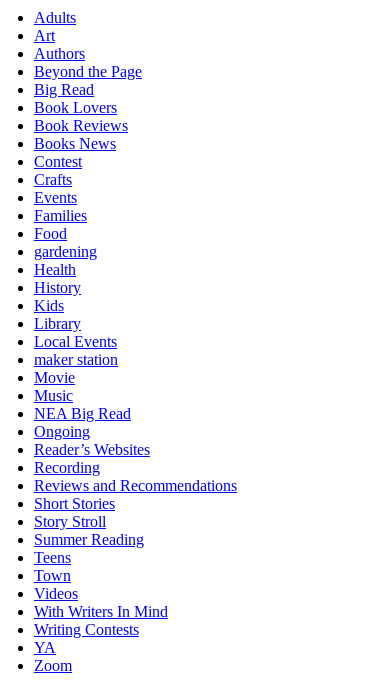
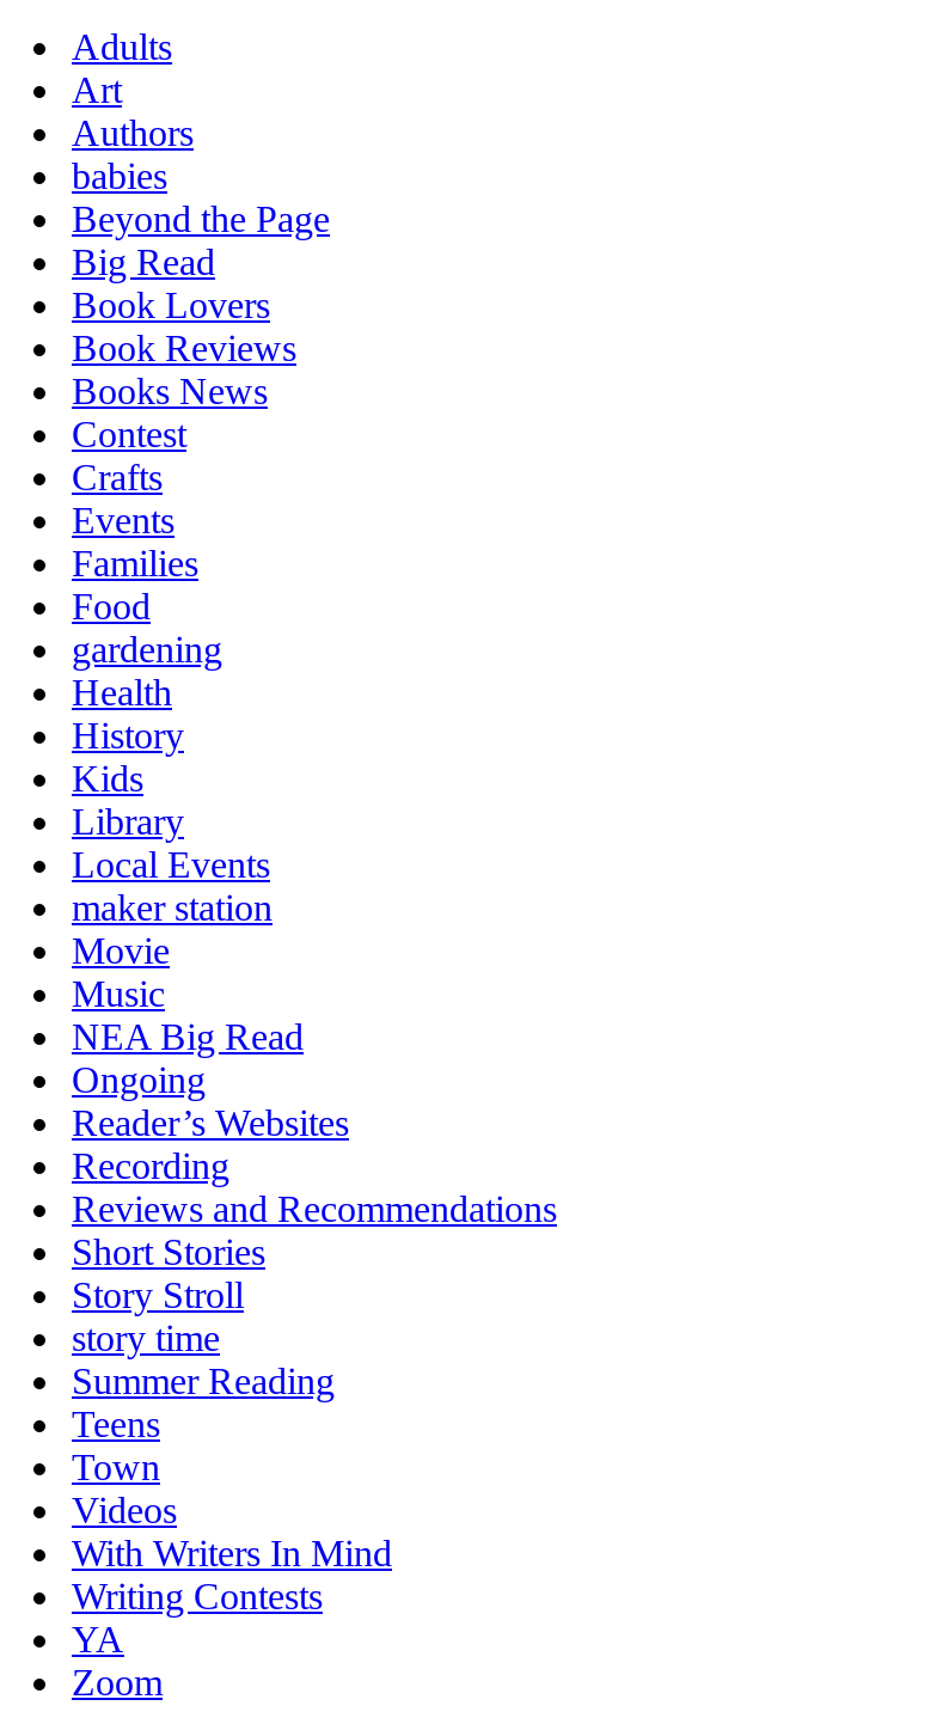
+ babies

+ story time
